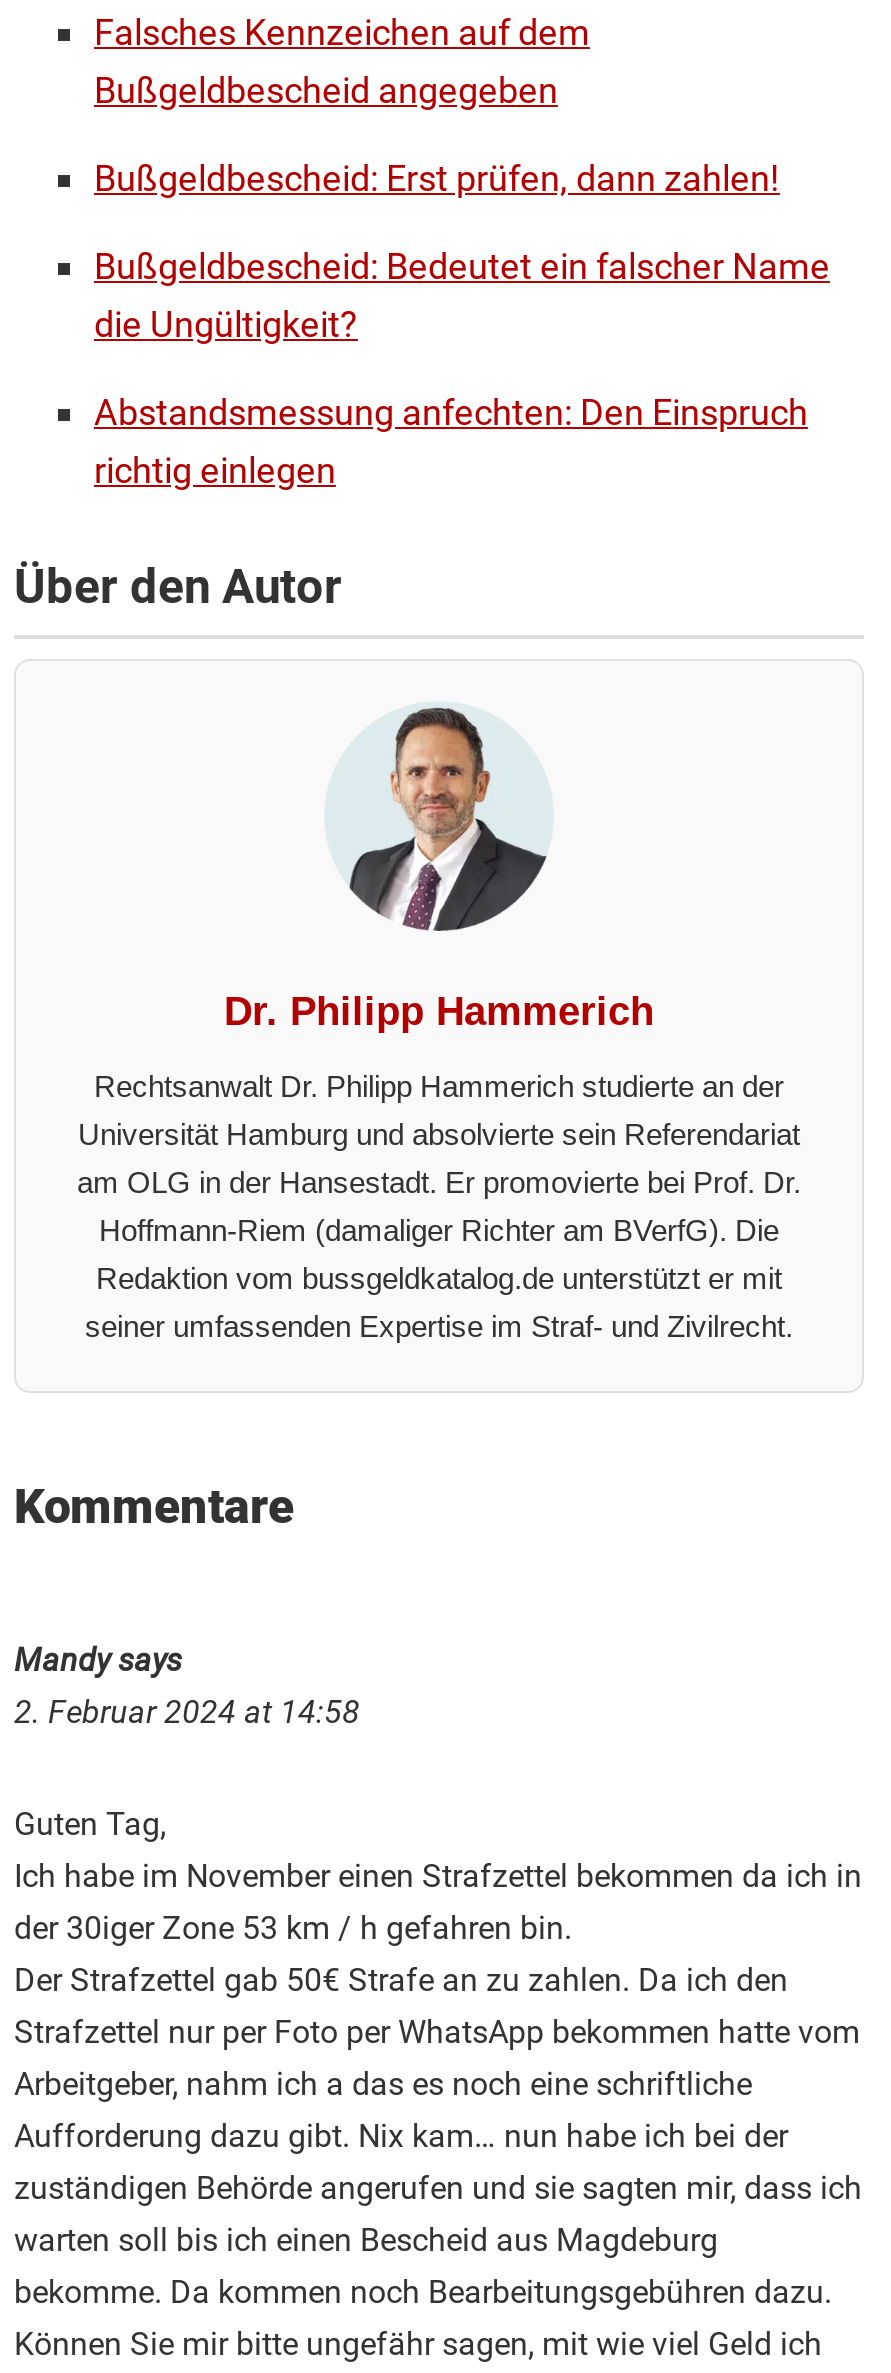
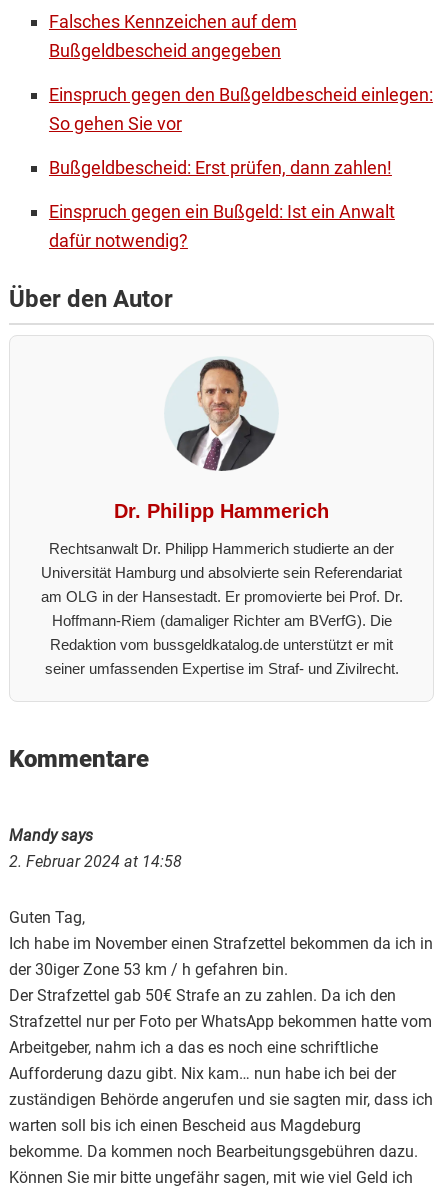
+ Einspruch gegen den Bußgeldbescheid einlegen:
+ So gehen Sie vor

moved down: Bußgeldbescheid: Erst prüfen, dann zahlen!

- Bußgeldbescheid: Bedeutet ein falscher Name
- die Ungültigkeit?
- Abstandsmessung anfechten: Den Einspruch
- richtig einlegen
+ Einspruch gegen ein Bußgeld: Ist ein Anwalt
+ dafür notwendig?
